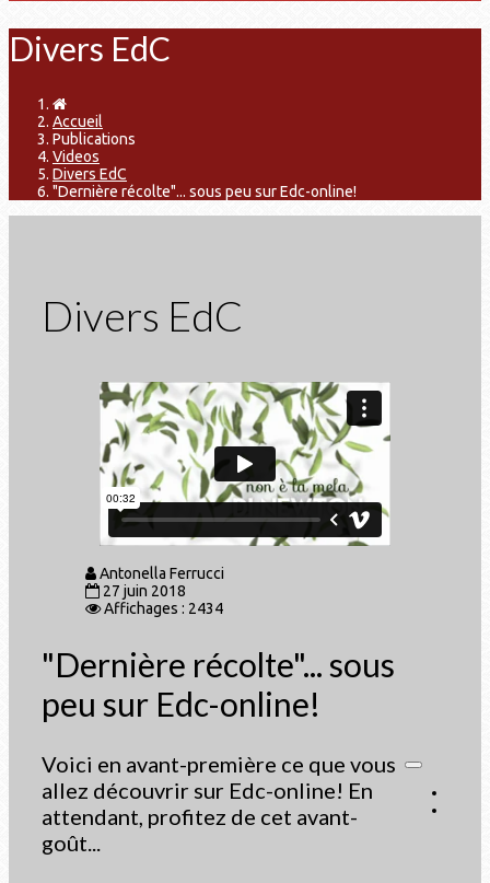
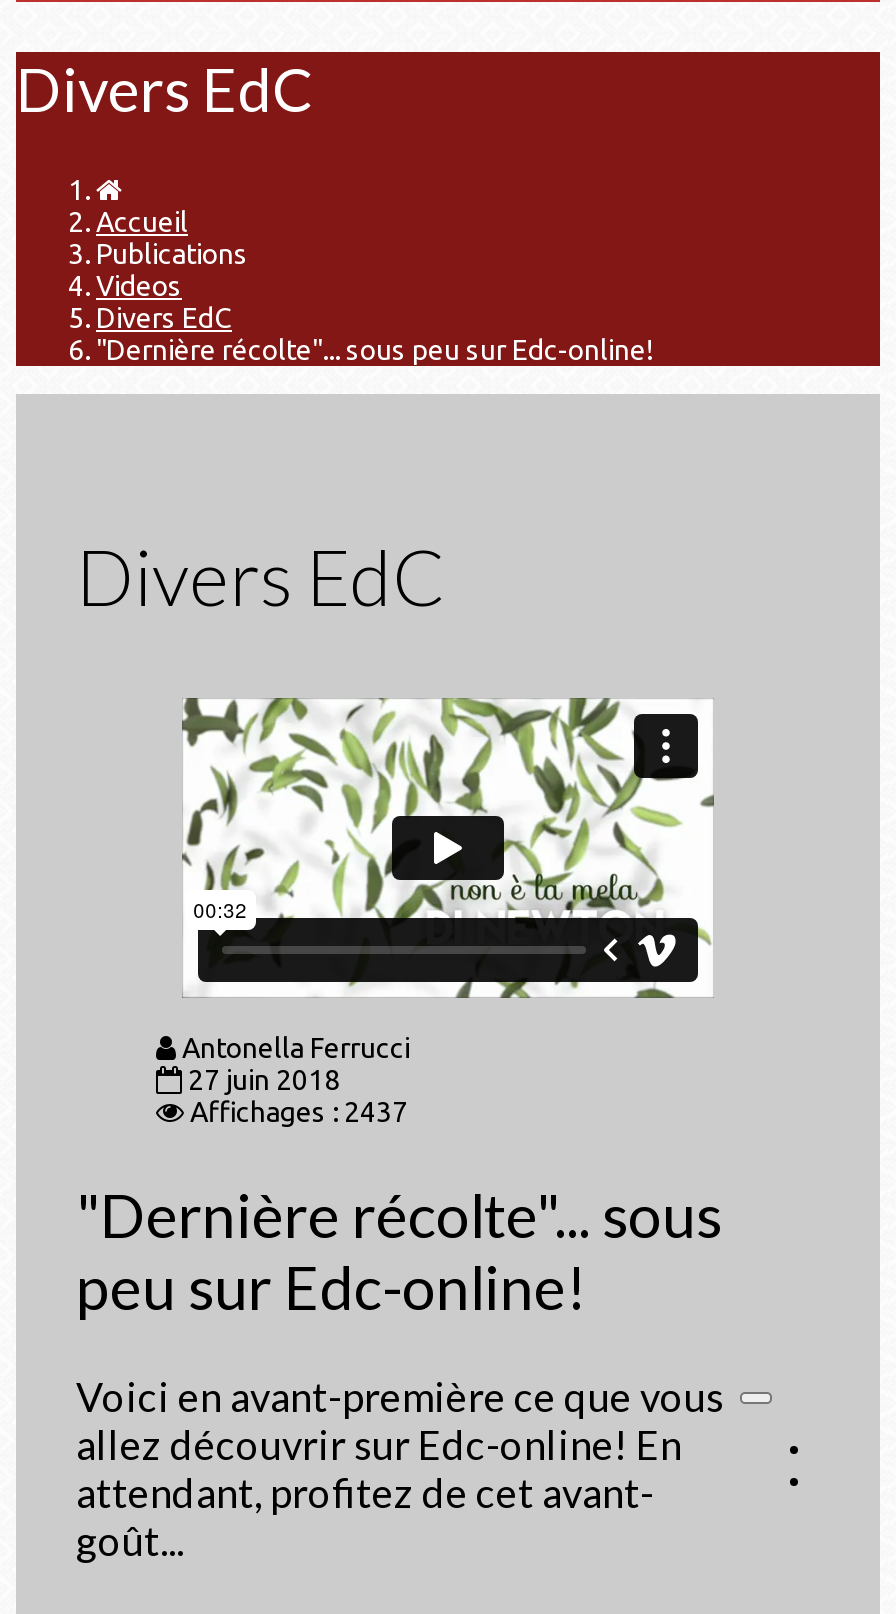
- Affichages : 2434
+ Affichages : 2437
